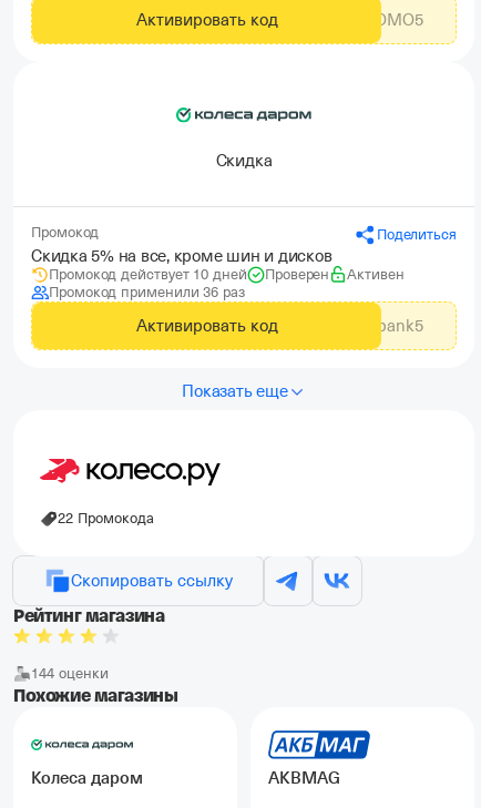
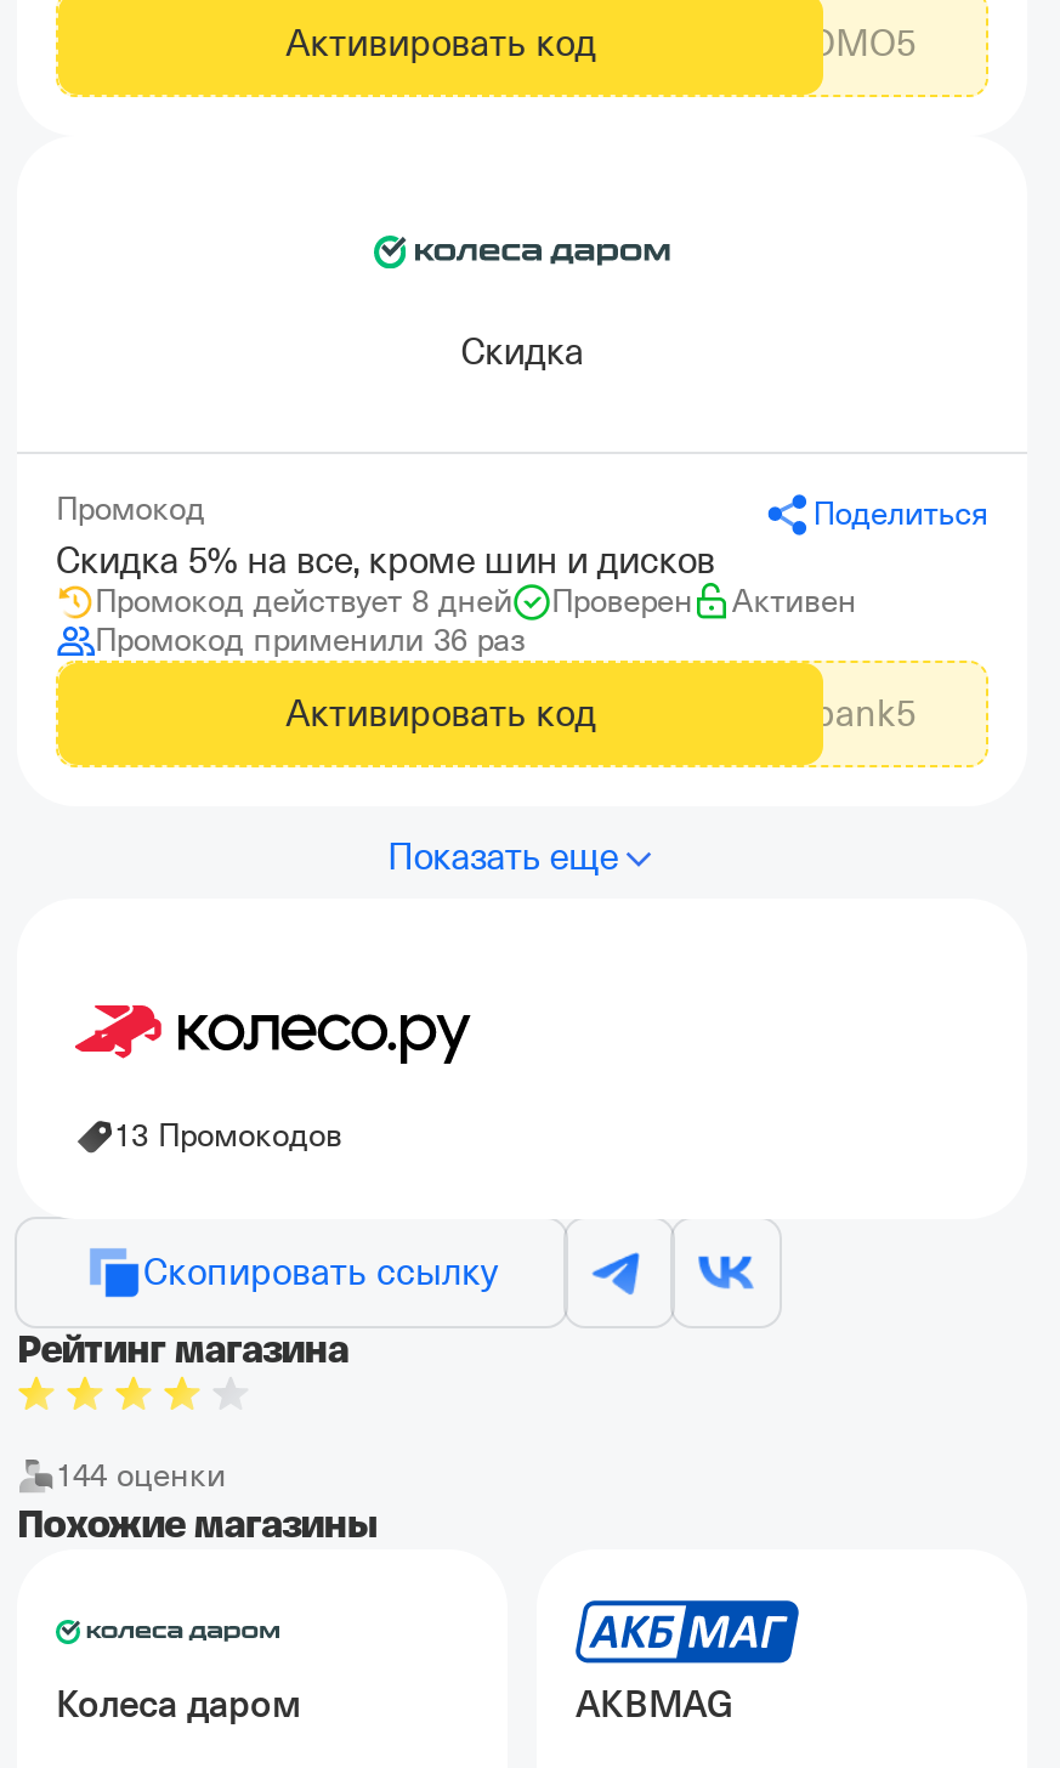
- Промокод действует 10 дней
+ Промокод действует 8 дней

- 22 Промокода
+ 13 Промокодов
